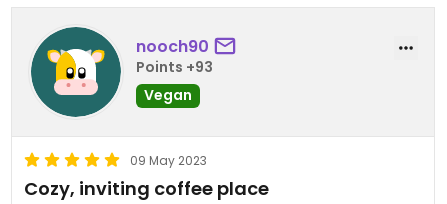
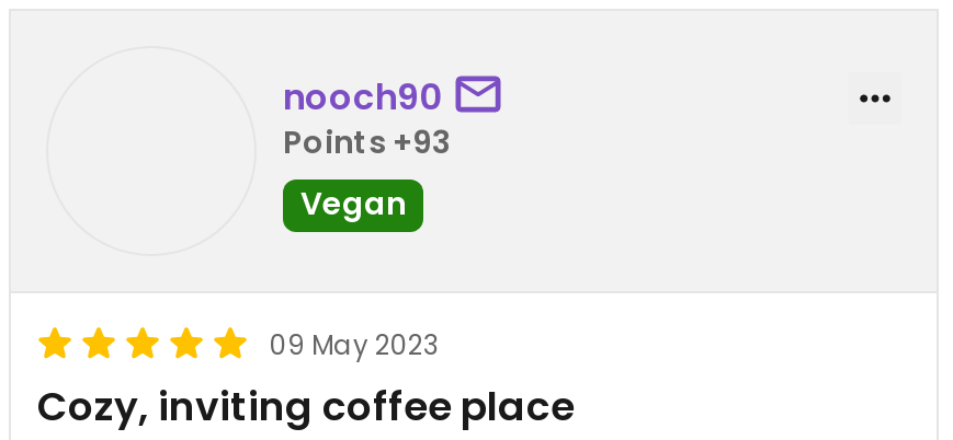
- [image]
